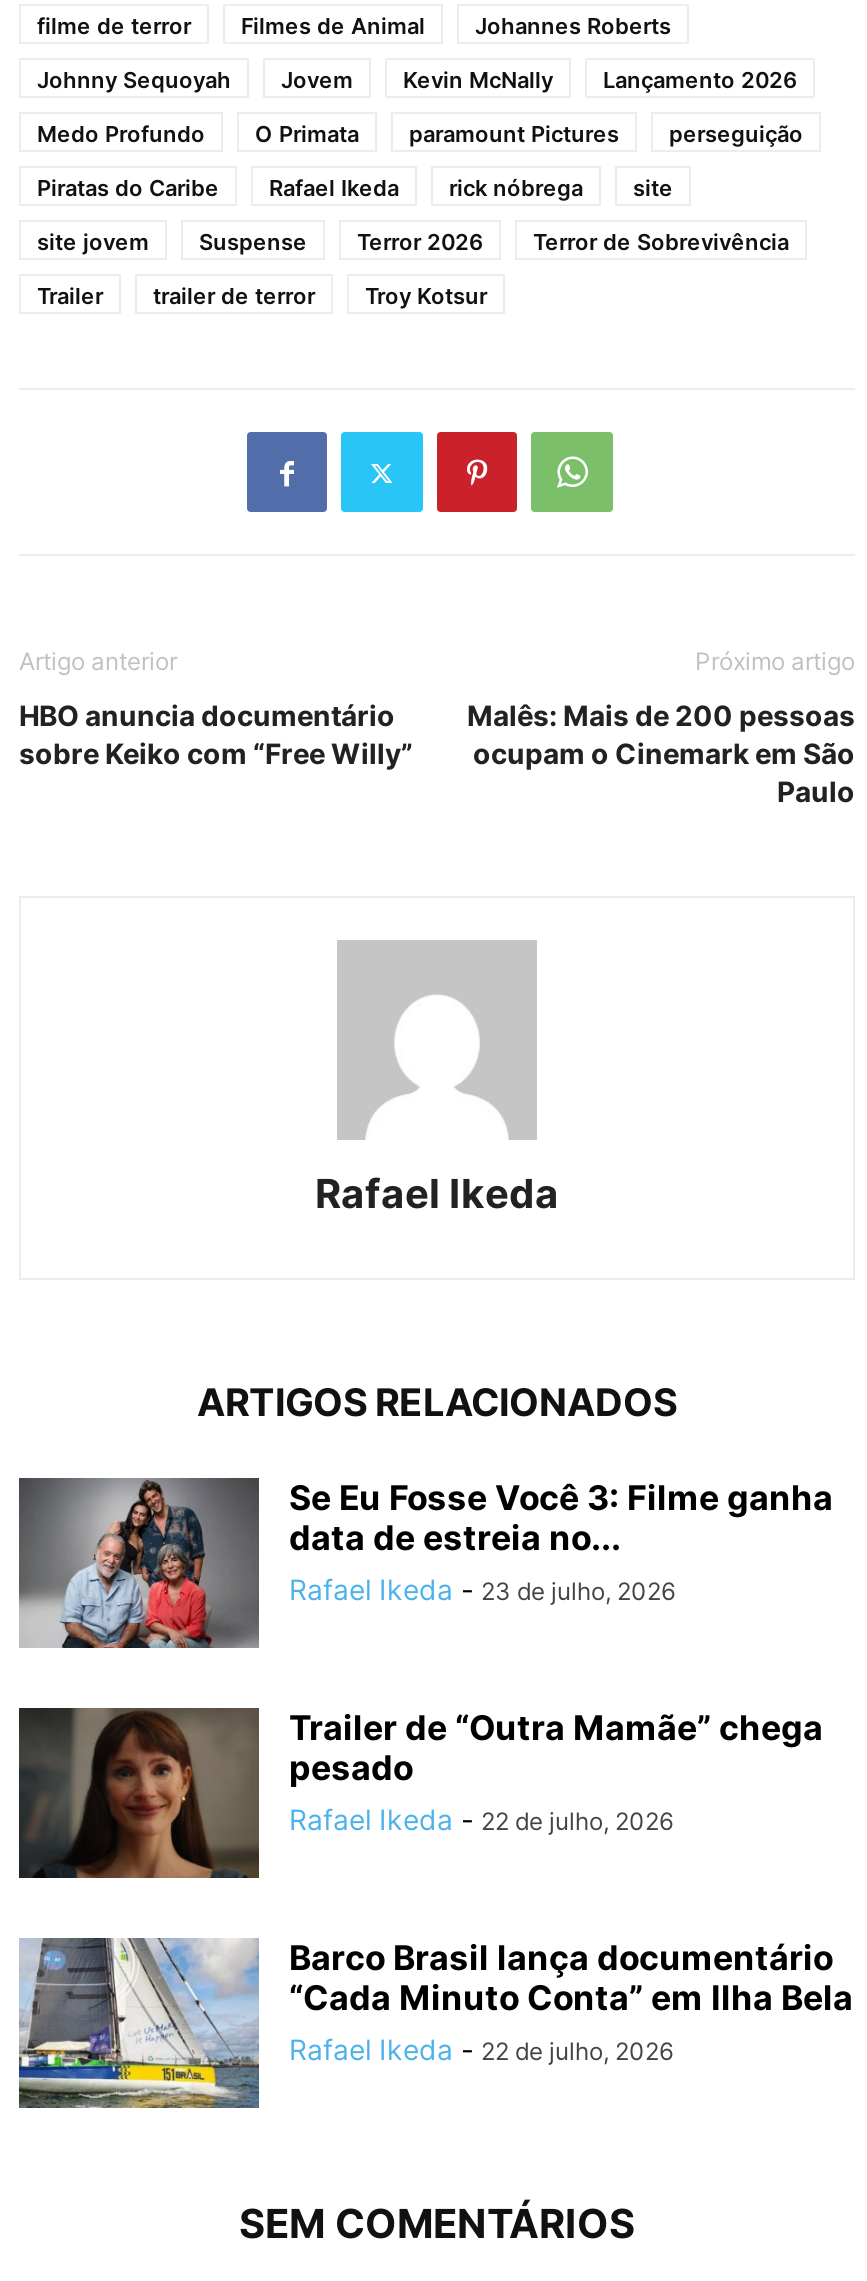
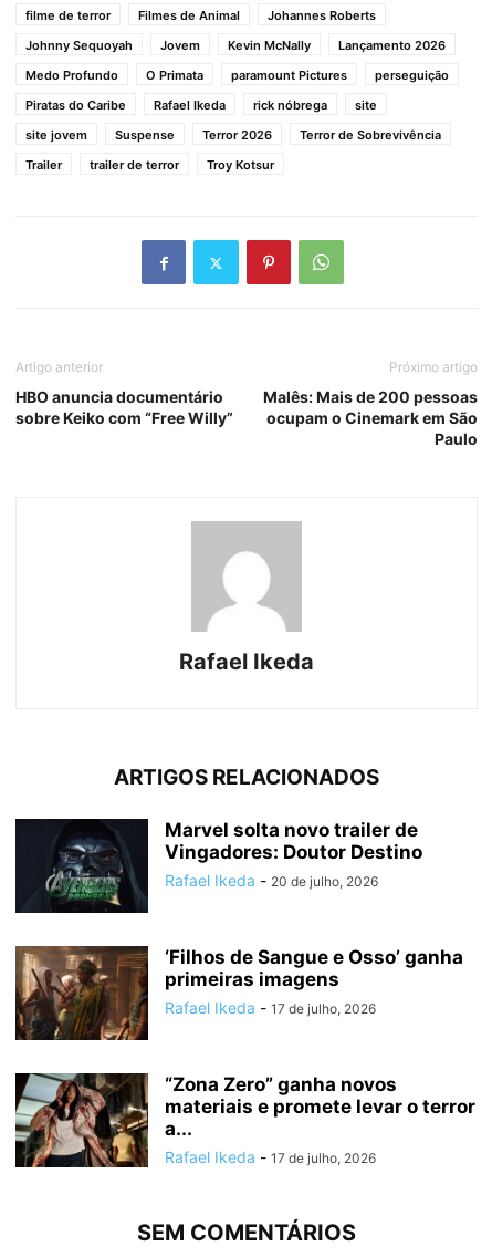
- [image]
- Se Eu Fosse Você 3: Filme ganha
- data de estreia no...
- Rafael Ikeda - 23 de julho, 2026
+ [image]
+ Marvel solta novo trailer de
+ Vingadores: Doutor Destino
+ Rafael Ikeda - 20 de julho, 2026

- [image]
- Trailer de “Outra Mamãe” chega
- pesado
- Rafael Ikeda - 22 de julho, 2026
+ [image]
+ ‘Filhos de Sangue e Osso’ ganha
+ primeiras imagens
+ Rafael Ikeda - 17 de julho, 2026

- [image]
- Barco Brasil lança documentário
- “Cada Minuto Conta” em Ilha Bela
- Rafael Ikeda - 22 de julho, 2026
+ [image]
+ “Zona Zero” ganha novos
+ materiais e promete levar o terror
+ a...
+ Rafael Ikeda - 17 de julho, 2026
